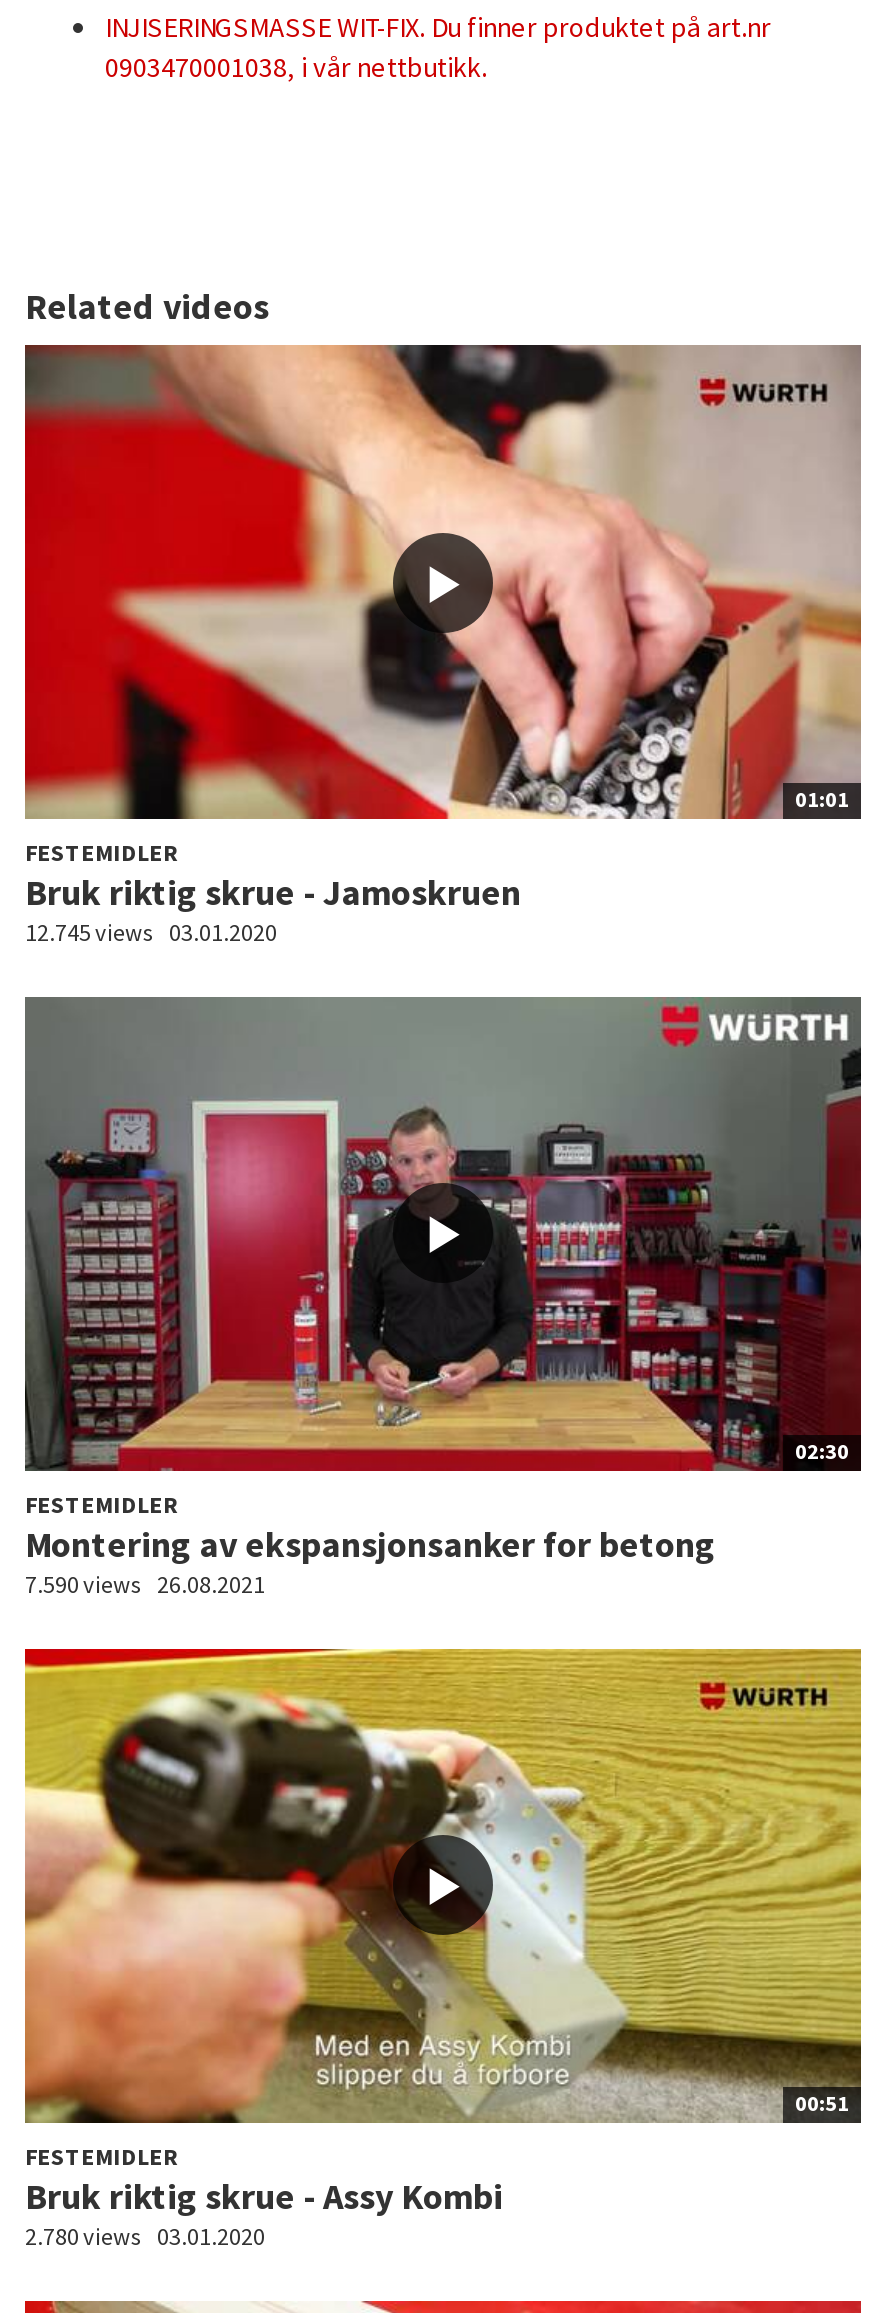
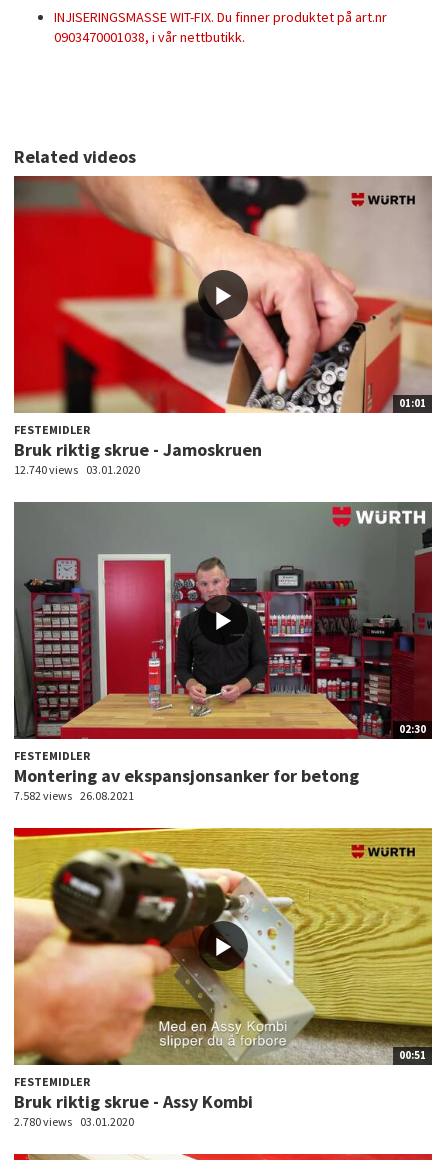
- 12.745 views 03.01.2020
+ 12.740 views 03.01.2020

- 7.590 views 26.08.2021
+ 7.582 views 26.08.2021
